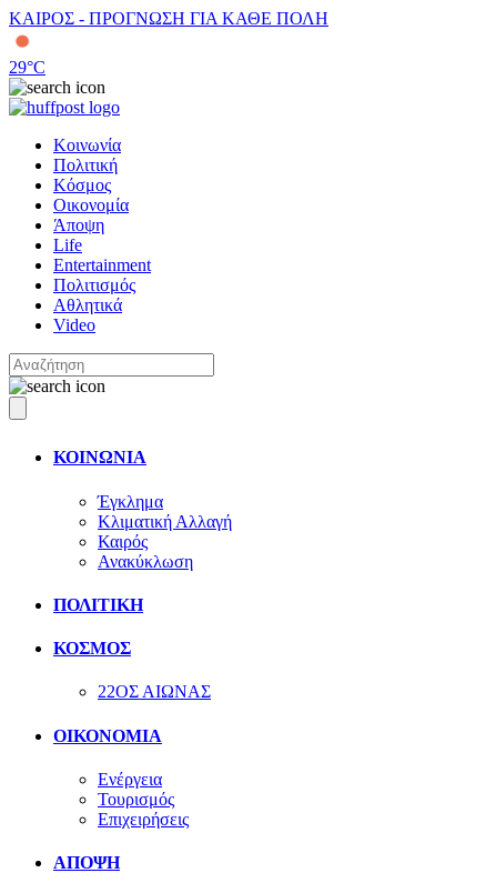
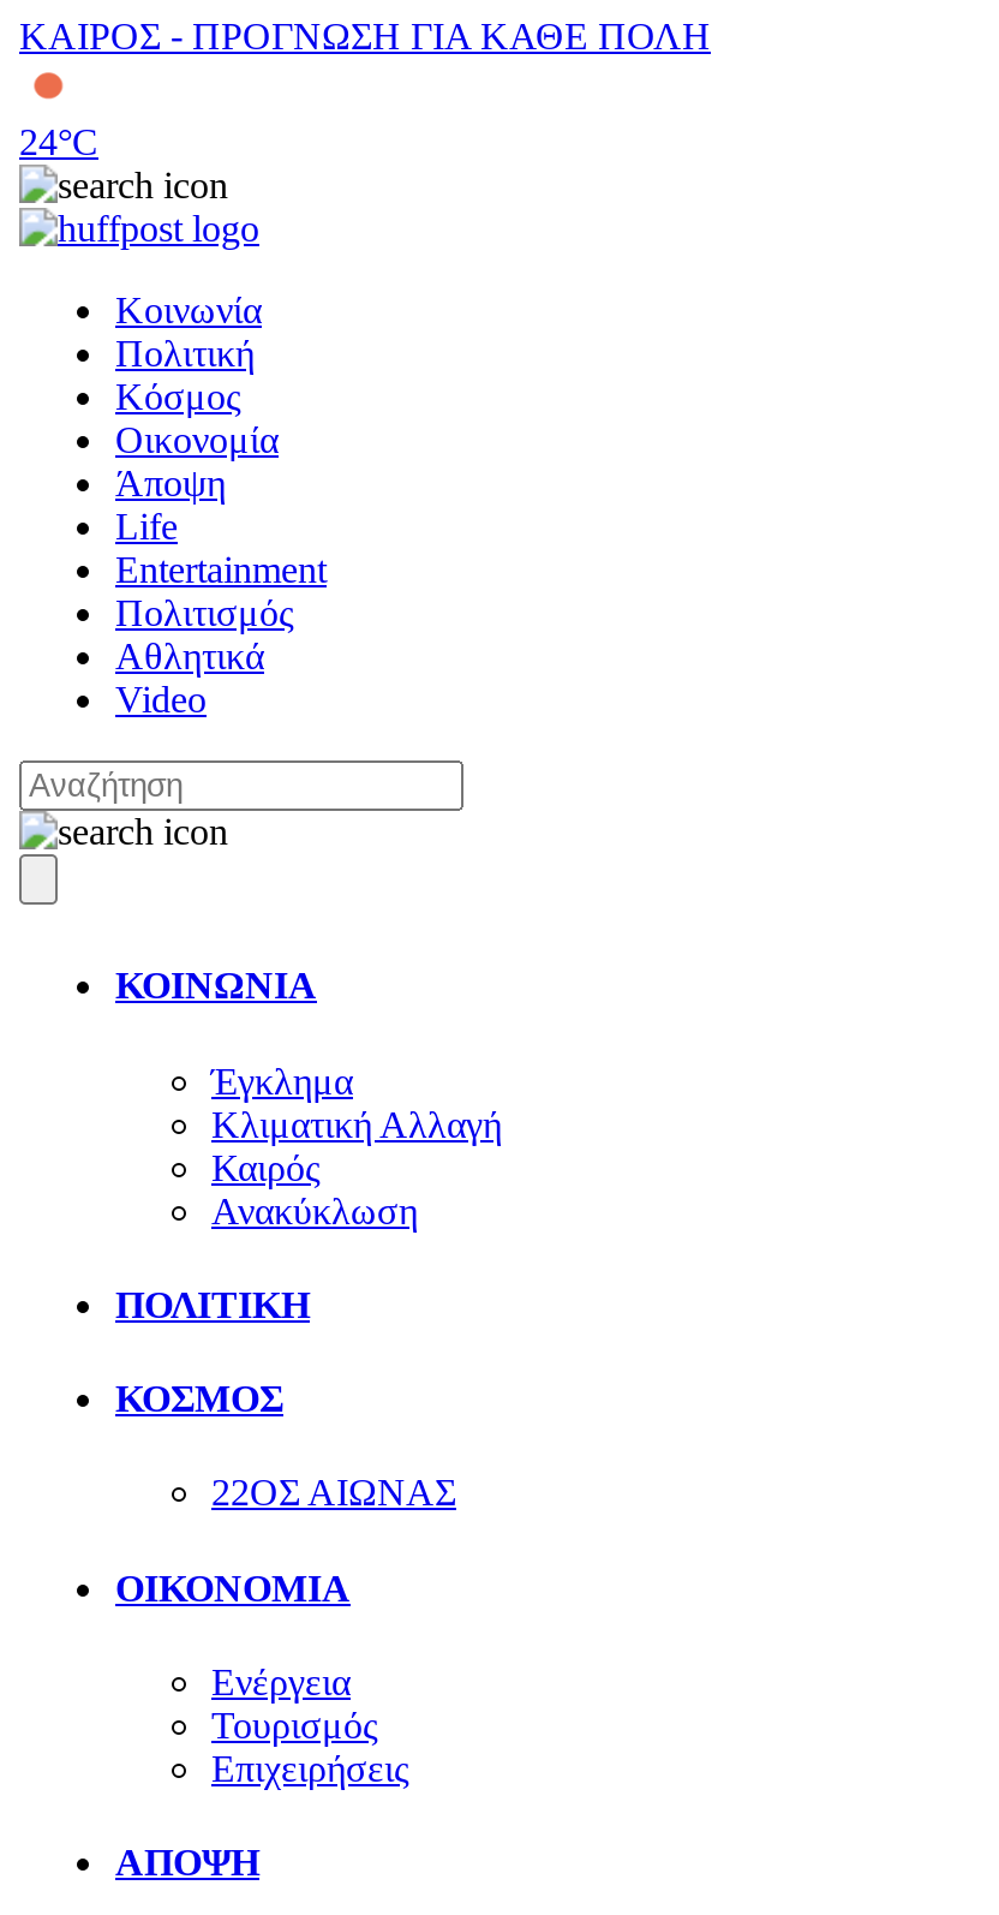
- 29°C
+ 24°C
